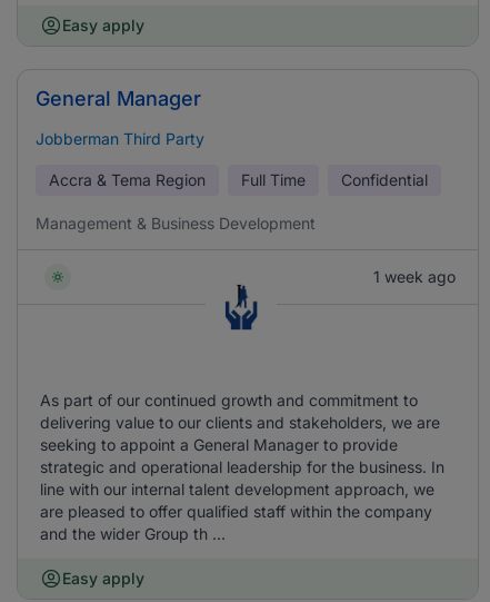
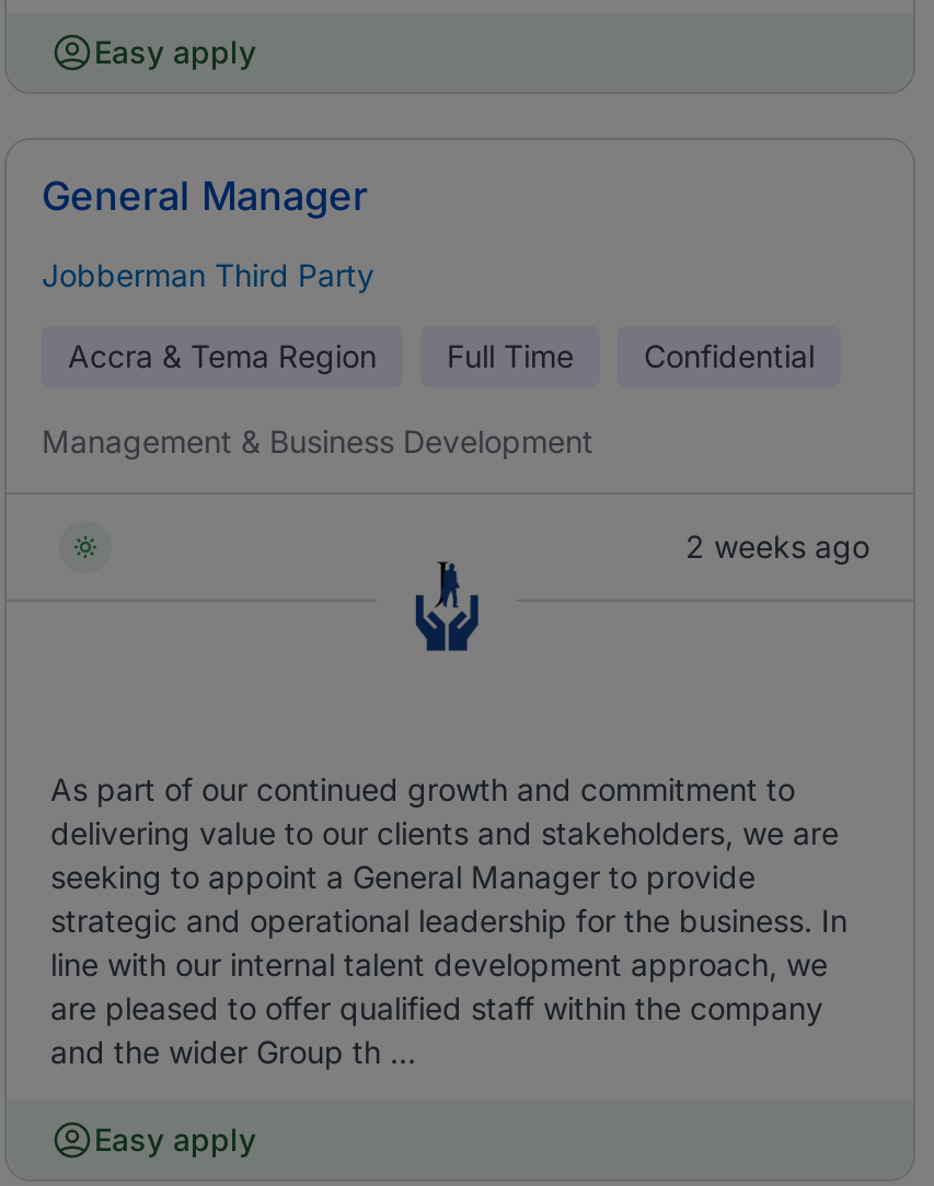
- 1 week ago
+ 2 weeks ago
